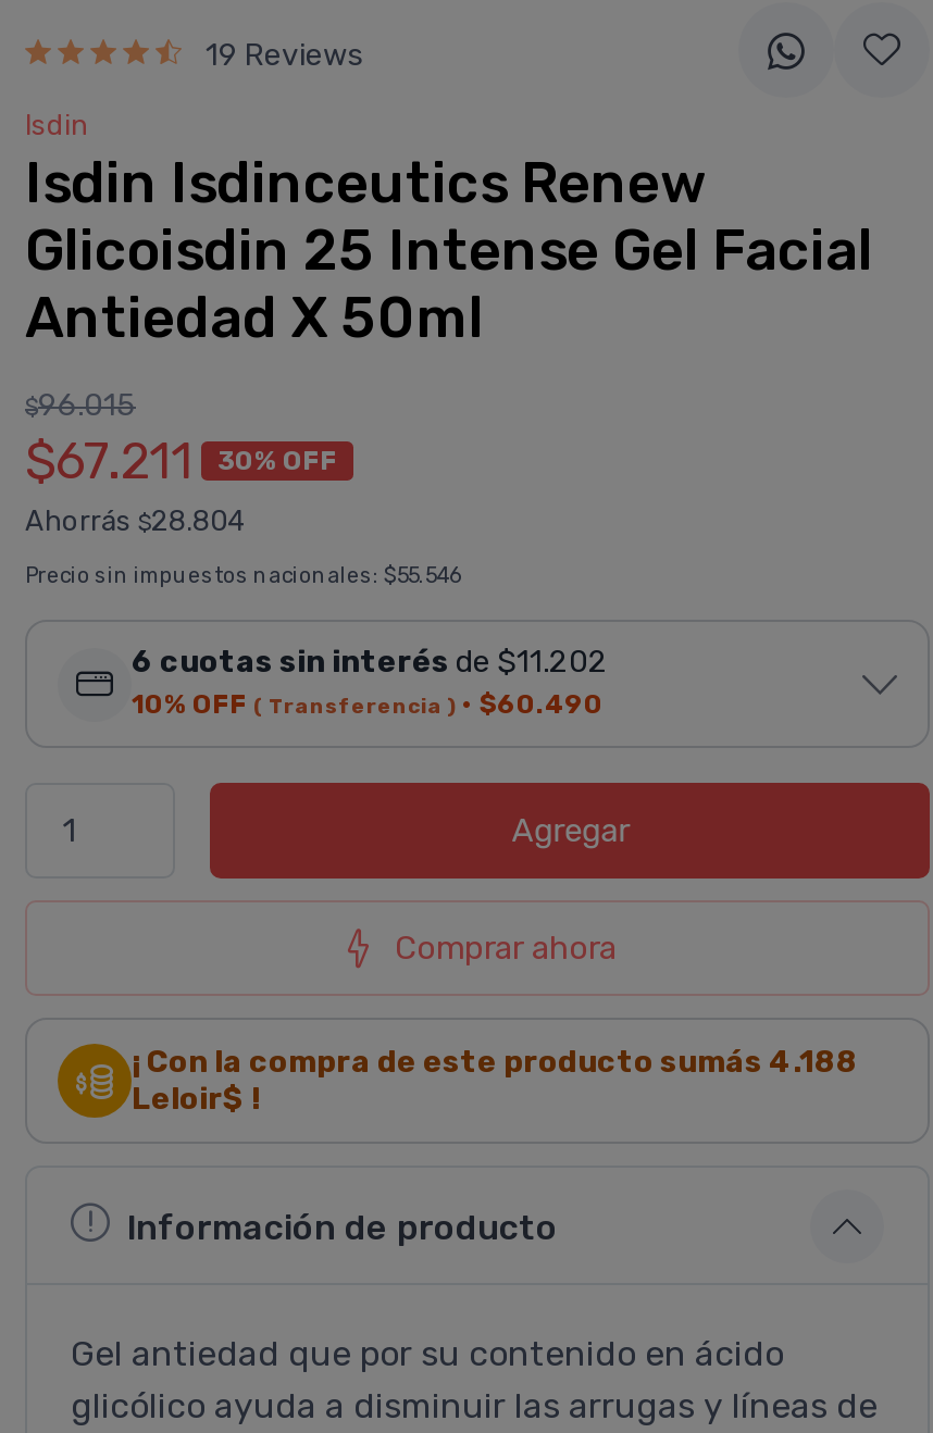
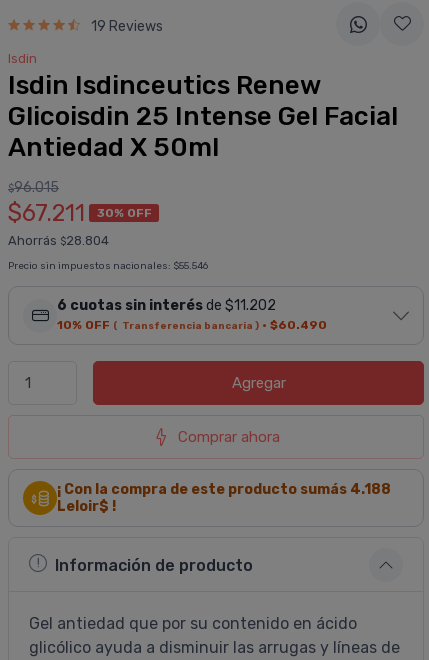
- 10% OFF ( Transferencia ) · $60.490
+ 10% OFF (Transferencia bancaria) · $60.490
